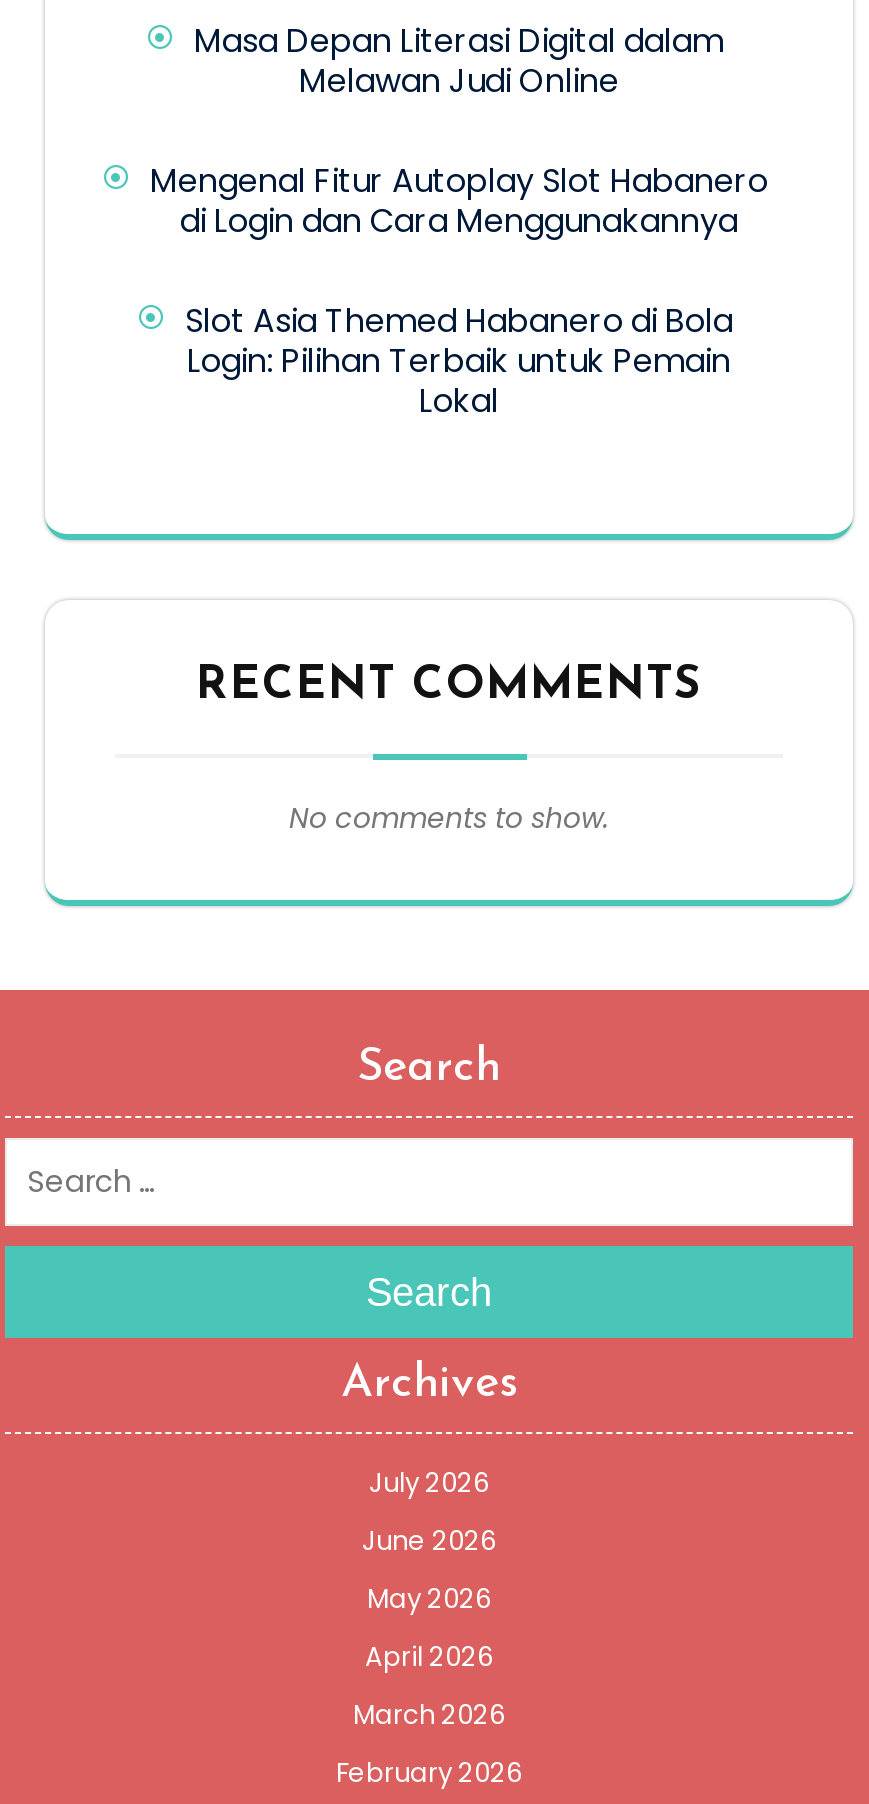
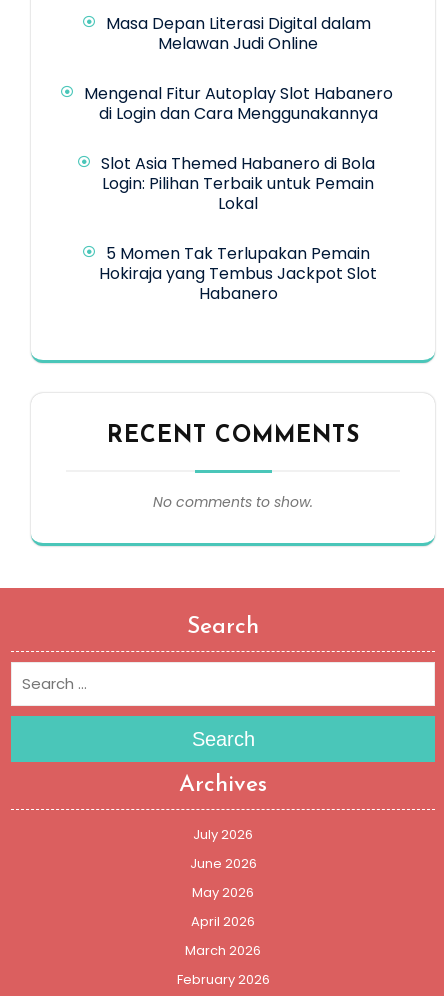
+ 5 Momen Tak Terlupakan Pemain
+ Hokiraja yang Tembus Jackpot Slot
+ Habanero
